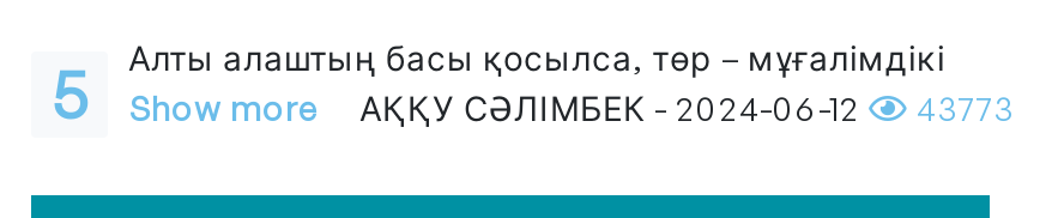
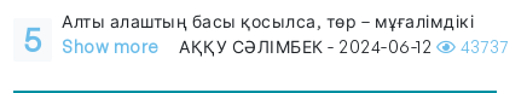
- 5 Show more Алты алаштың басы қосылса, төр – мұғалімдікі АҚҚУ СӘЛІМБЕК - 2024-06-12 43773
+ 5 Show more Алты алаштың басы қосылса, төр – мұғалімдікі АҚҚУ СӘЛІМБЕК - 2024-06-12 43737
